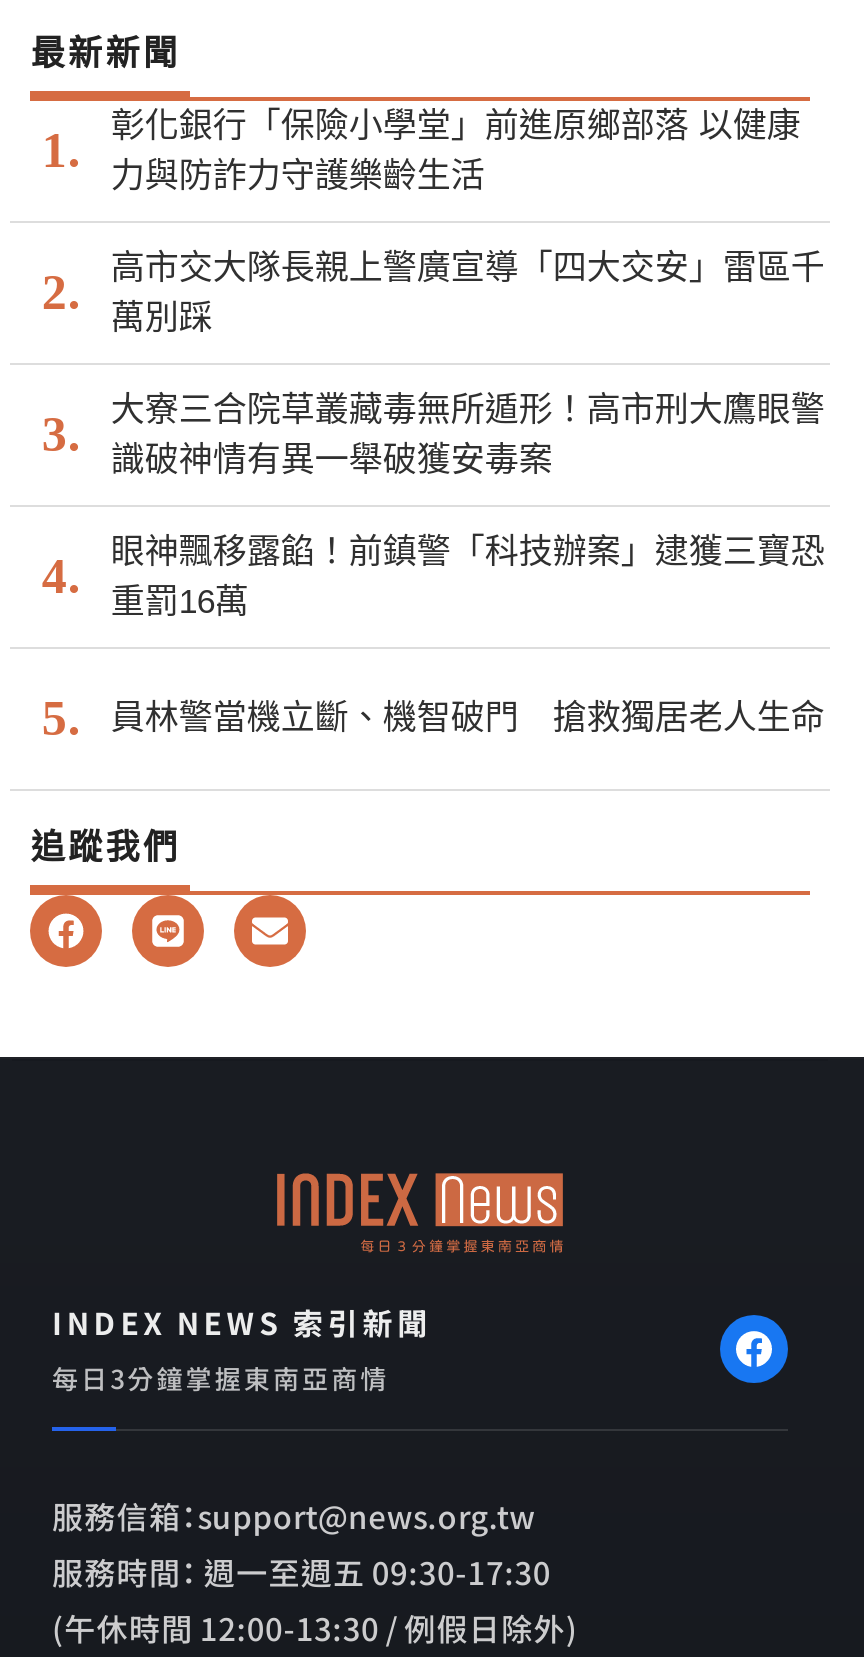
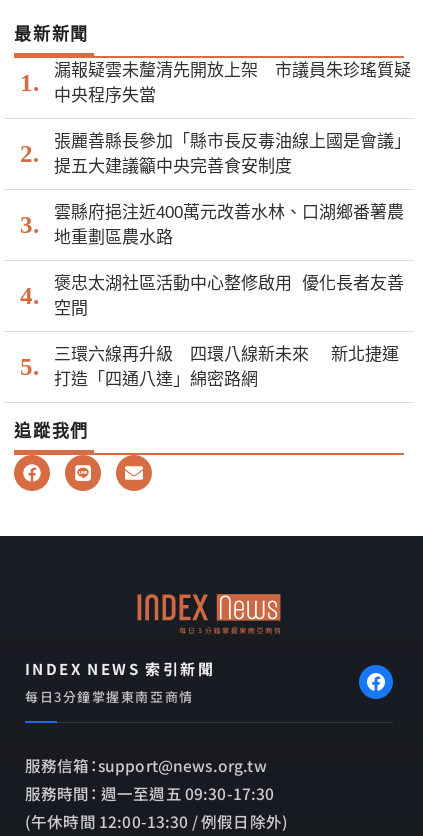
- 彰化銀行「保險小學堂」前進原鄉部落 以健康
- 力與防詐力守護樂齡生活
+ 漏報疑雲未釐清先開放上架 市議員朱珍瑤質疑
+ 中央程序失當

- 高市交大隊長親上警廣宣導「四大交安」雷區千
- 萬別踩
+ 張麗善縣長參加「縣市長反毒油線上國是會議」
+ 提五大建議籲中央完善食安制度

- 大寮三合院草叢藏毒無所遁形！高市刑大鷹眼警
- 識破神情有異一舉破獲安毒案
+ 雲縣府挹注近400萬元改善水林、口湖鄉番薯農
+ 地重劃區農水路

- 眼神飄移露餡！前鎮警「科技辦案」逮獲三寶恐
- 重罰16萬
+ 褒忠太湖社區活動中心整修啟用 優化長者友善
+ 空間

- 員林警當機立斷、機智破門 搶救獨居老人生命
+ 三環六線再升級 四環八線新未來 新北捷運
+ 打造「四通八達」綿密路網
